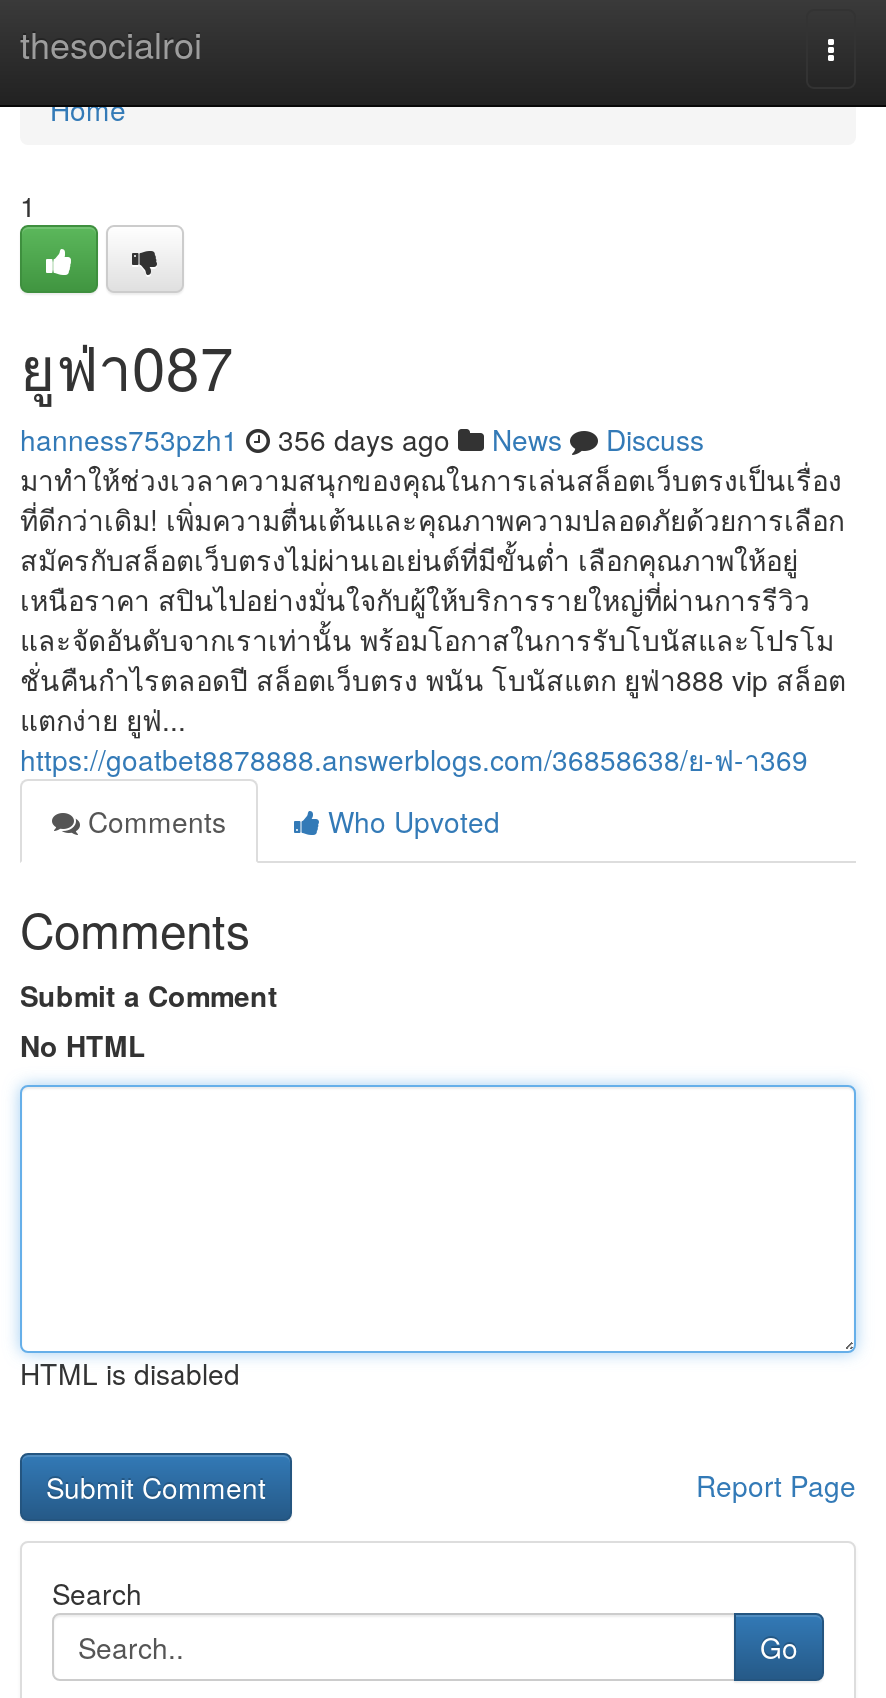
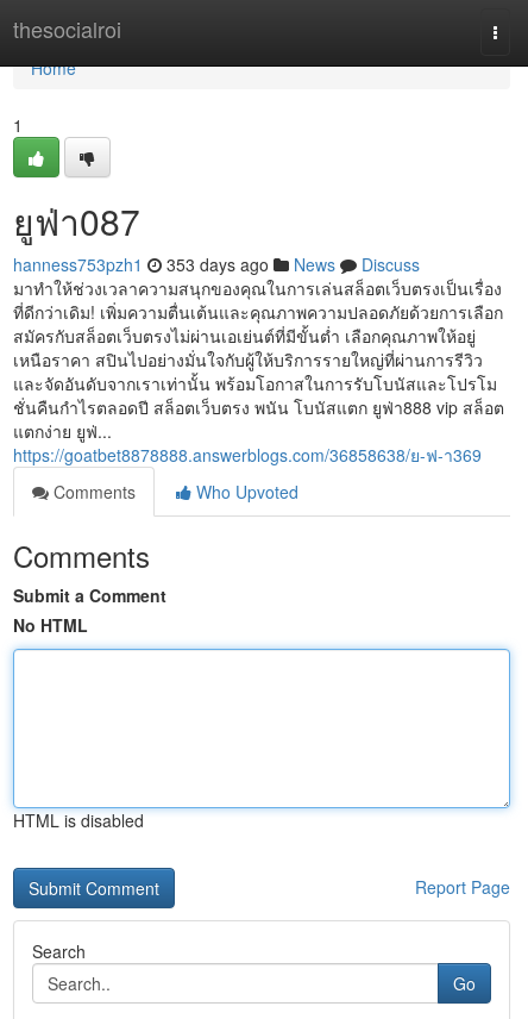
- hanness753pzh1 356 days ago News Discuss
+ hanness753pzh1 353 days ago News Discuss
